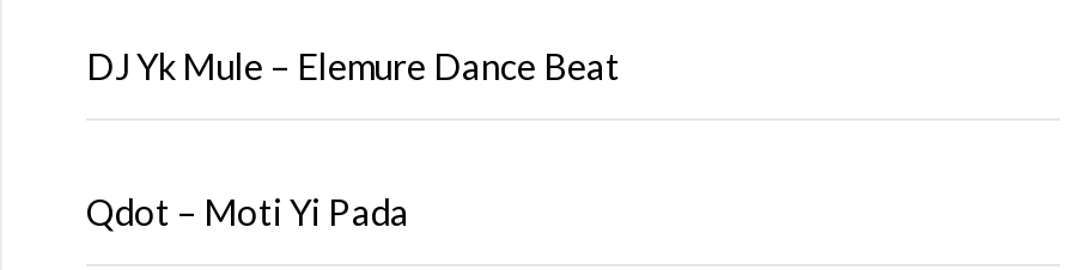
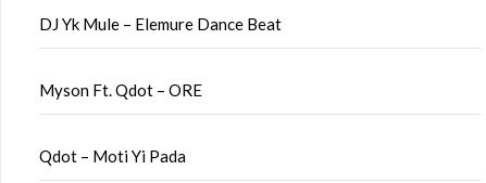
+ Myson Ft. Qdot – ORE
